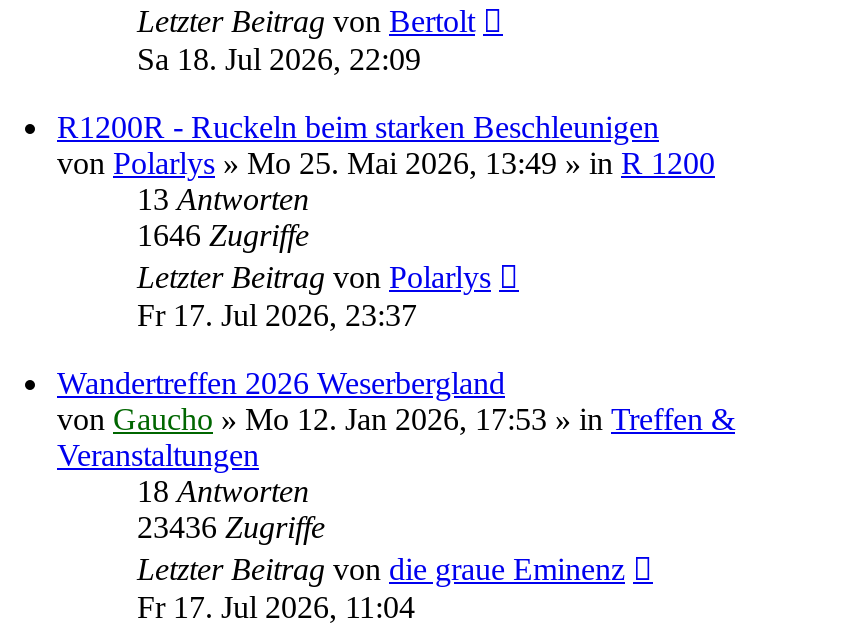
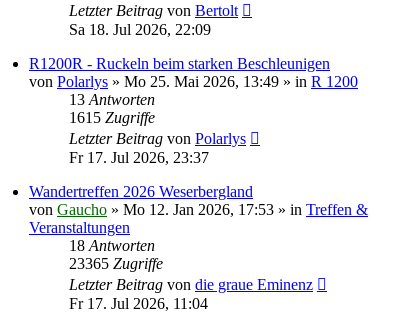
- 1646 Zugriffe
+ 1615 Zugriffe

- 23436 Zugriffe
+ 23365 Zugriffe
